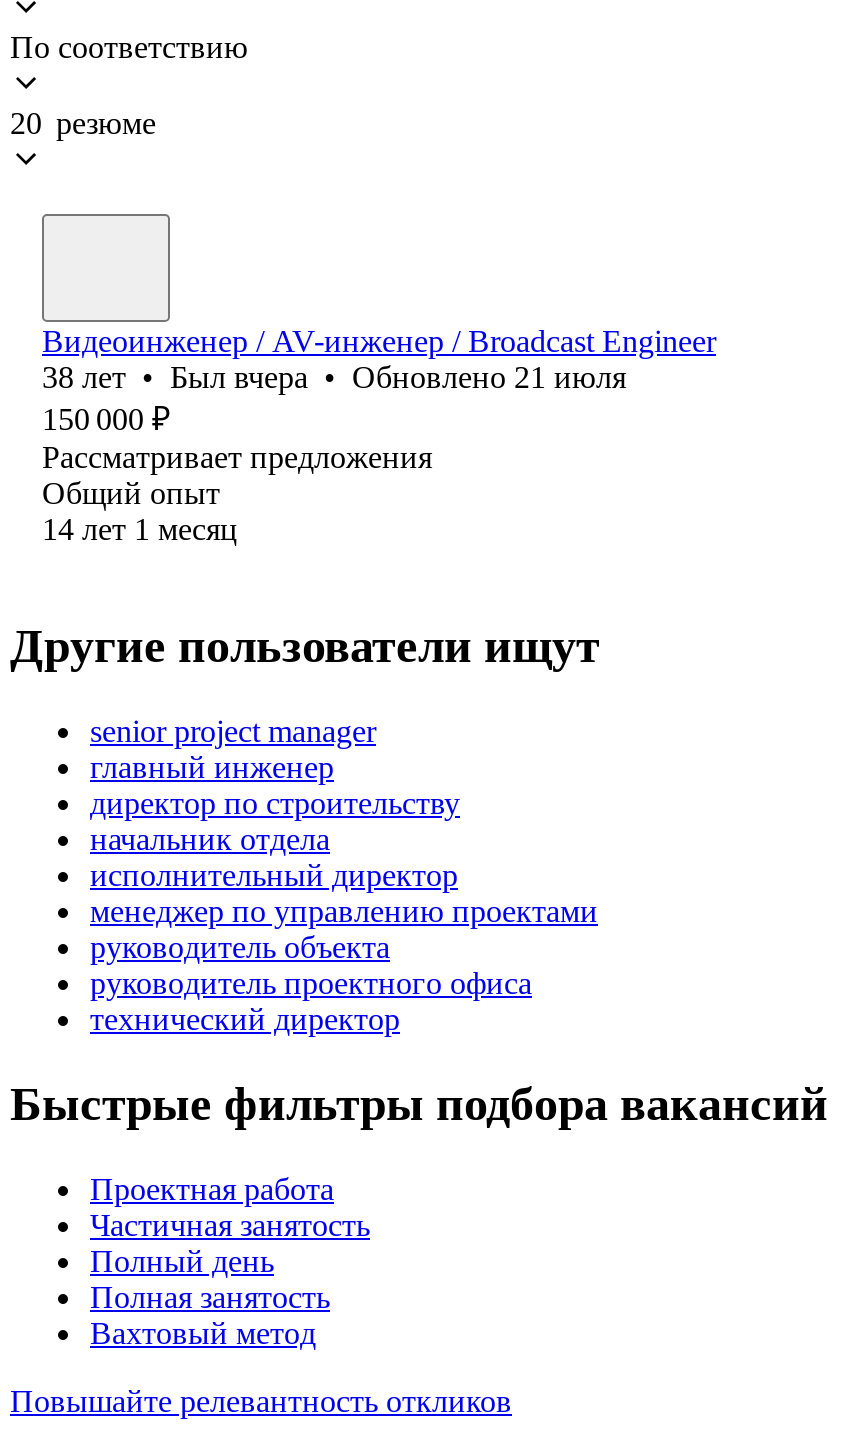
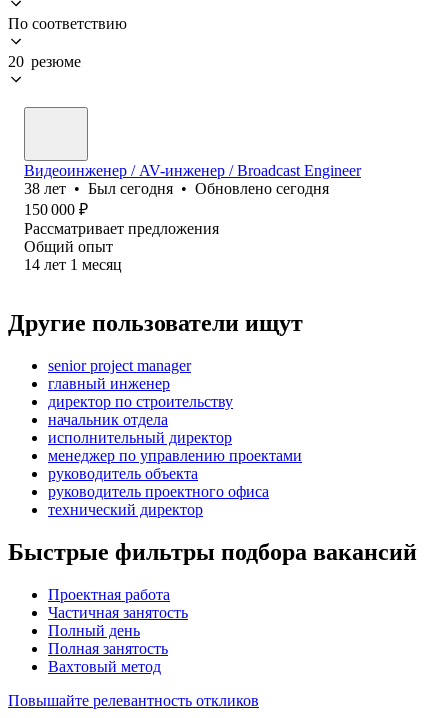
- 38 лет • Был вчера • Обновлено 21 июля
+ 38 лет • Был сегодня • Обновлено сегодня
